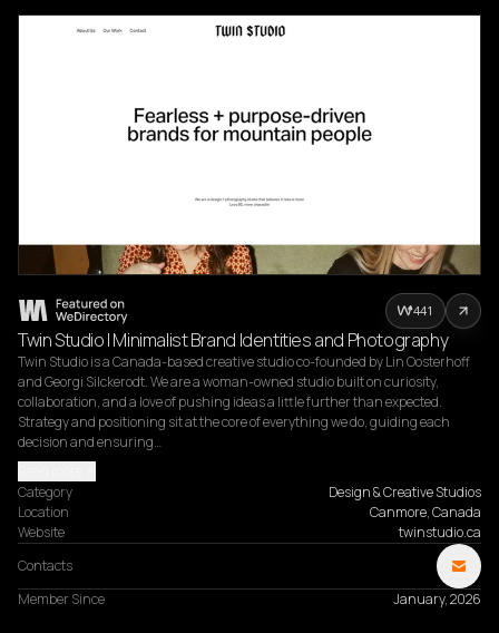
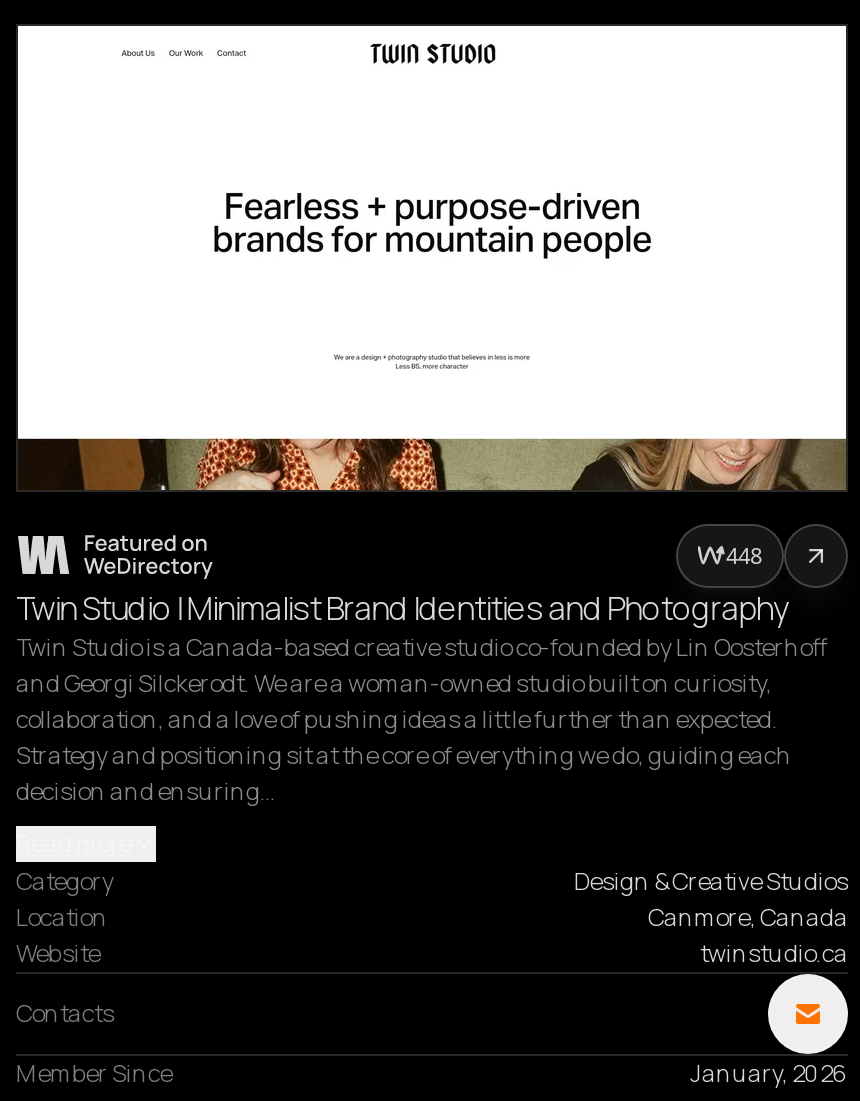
- 441
+ 448
